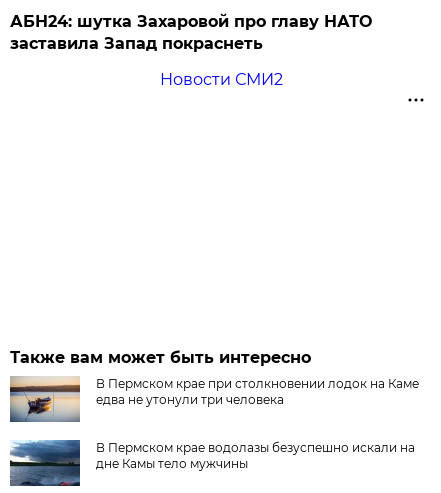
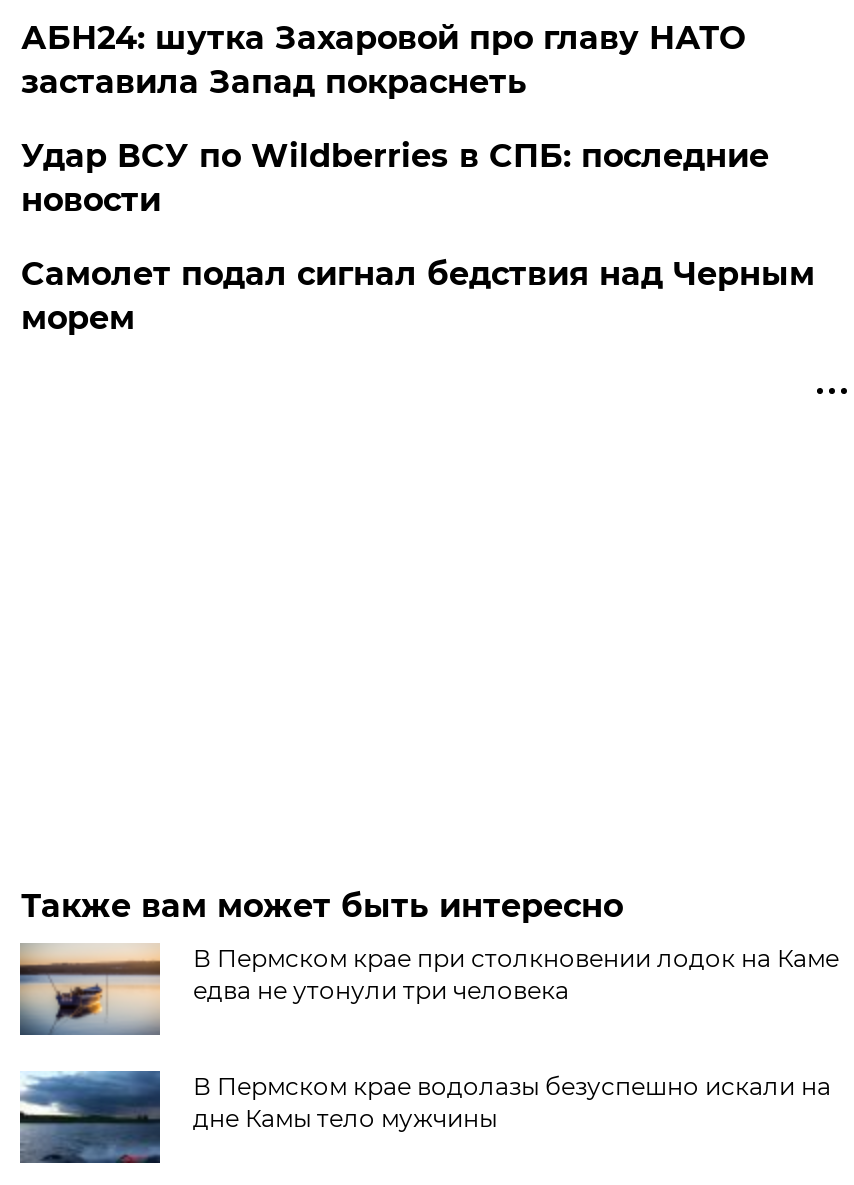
- Новости СМИ2
+ Удар ВСУ по Wildberries в СПБ: последние
+ новости
+ Самолет подал сигнал бедствия над Черным
+ морем
